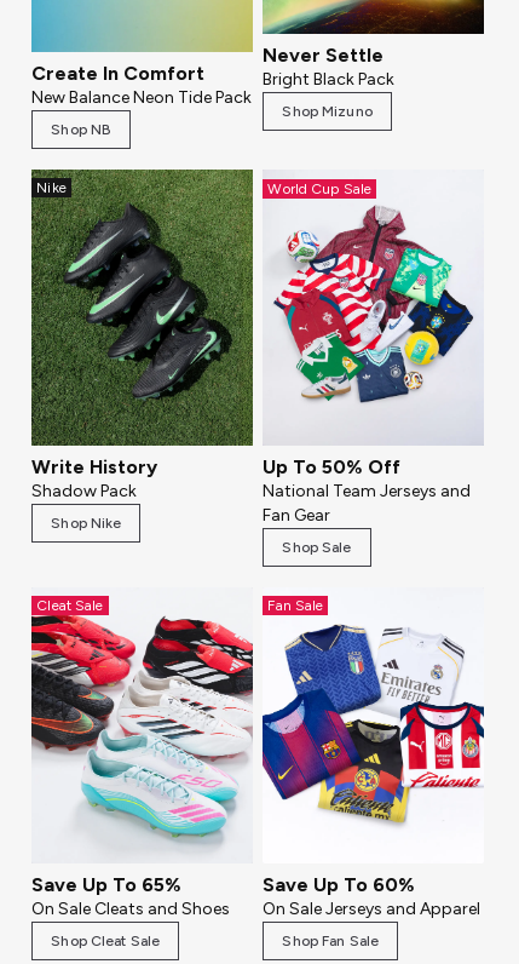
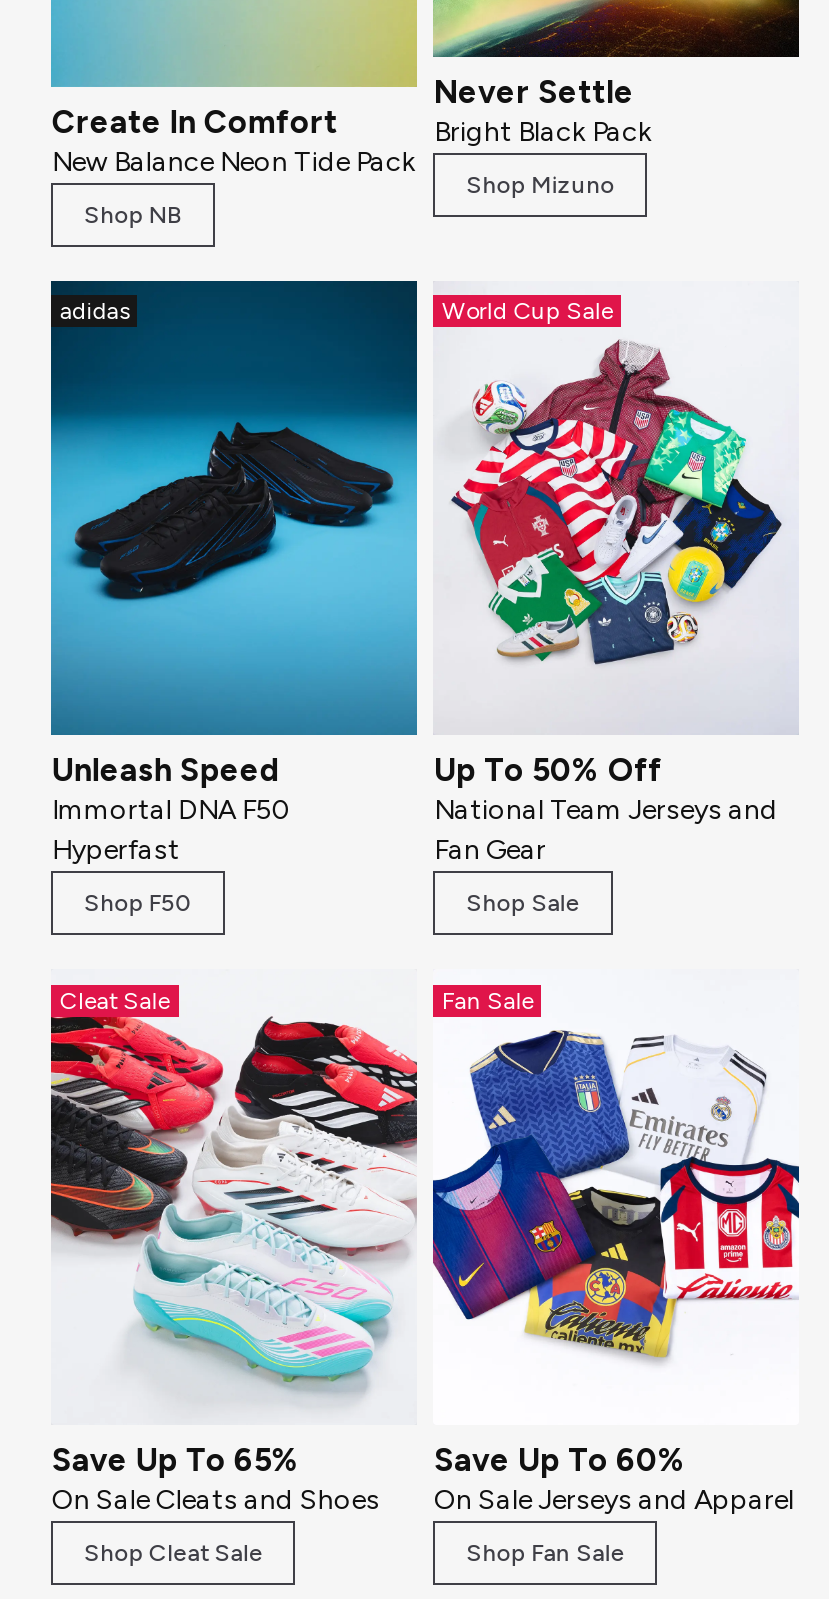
- [image]
- Nike
+ [image]
+ adidas

- Write History
- Shadow Pack
+ Unleash Speed
+ Immortal DNA F50
+ Hyperfast

- Shop Nike
+ Shop F50
